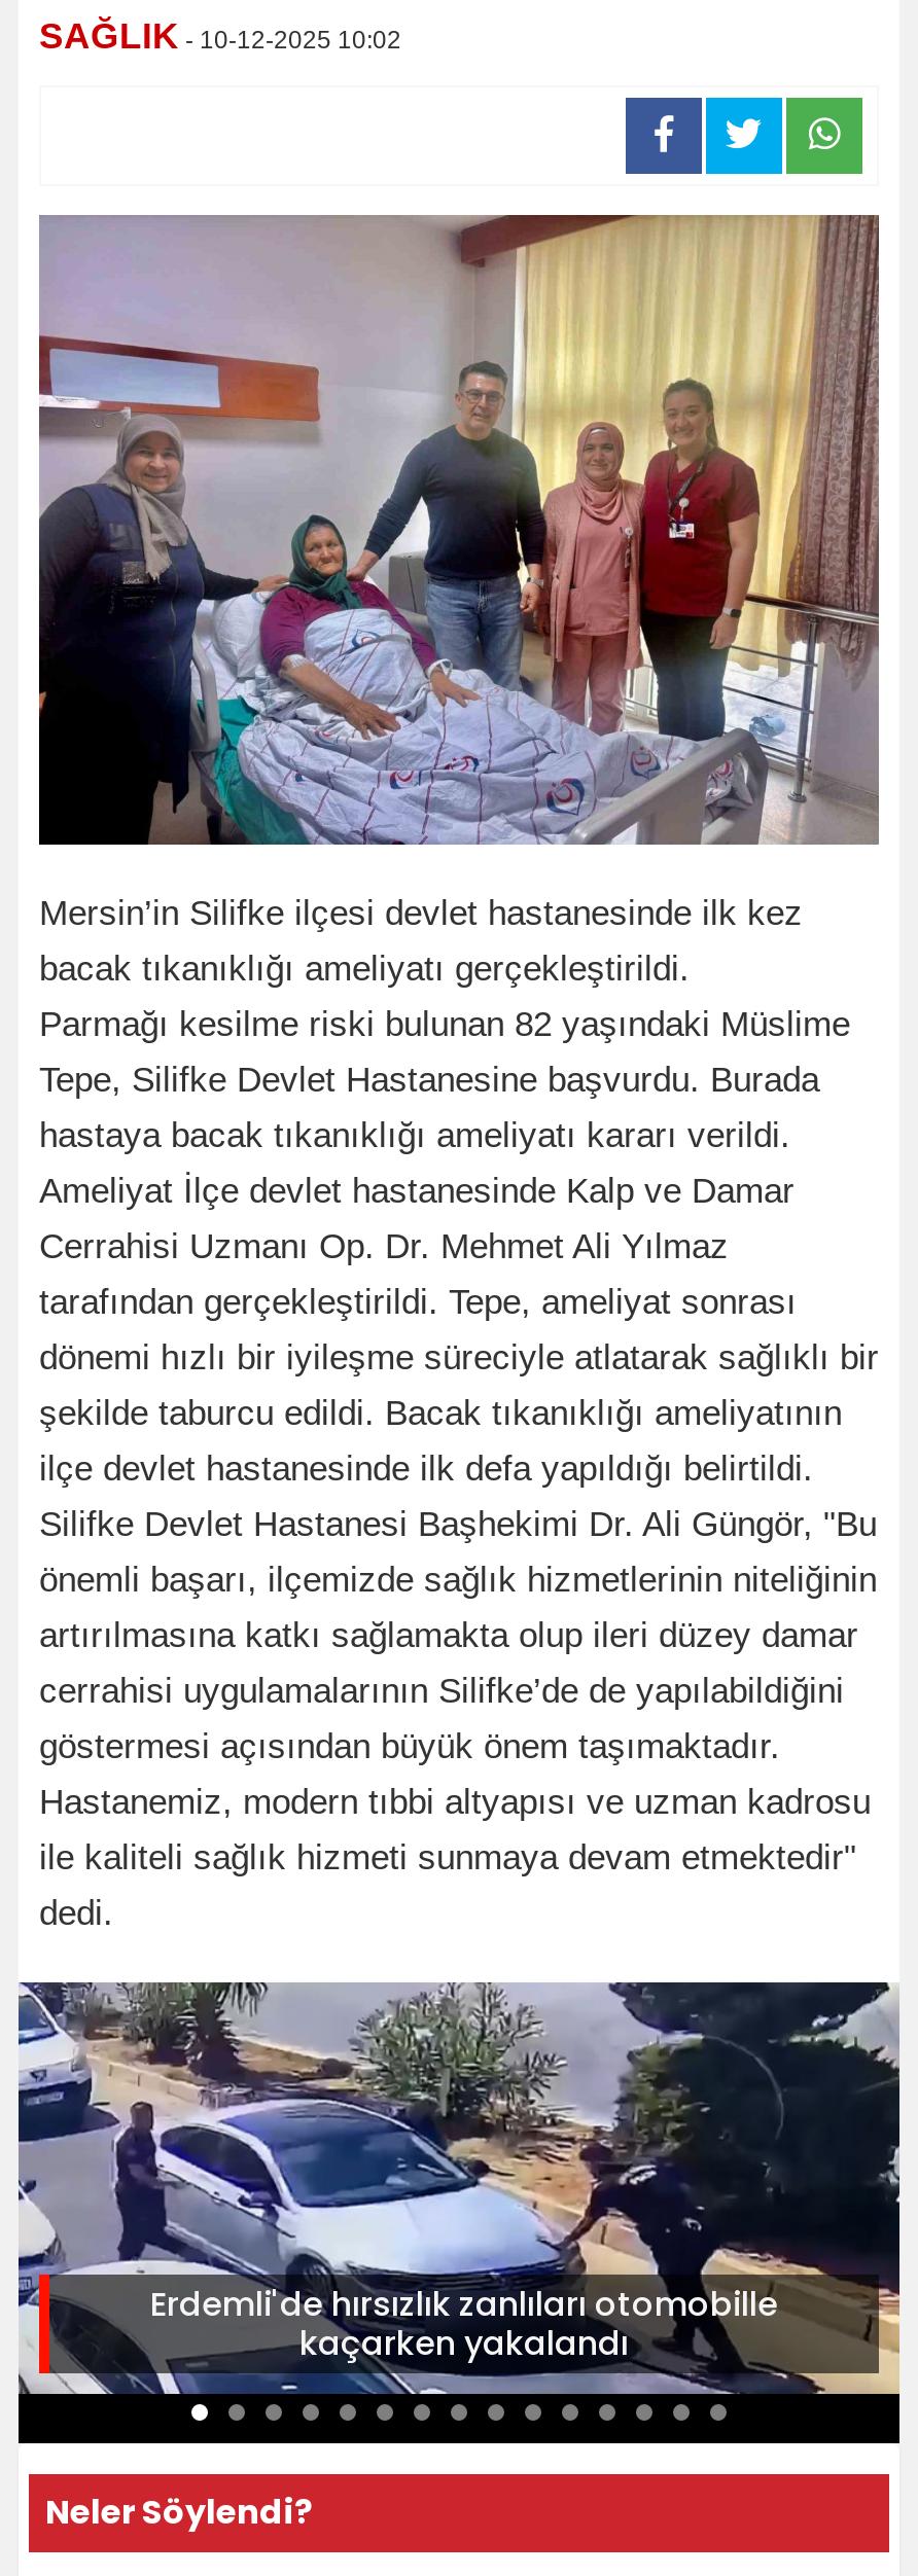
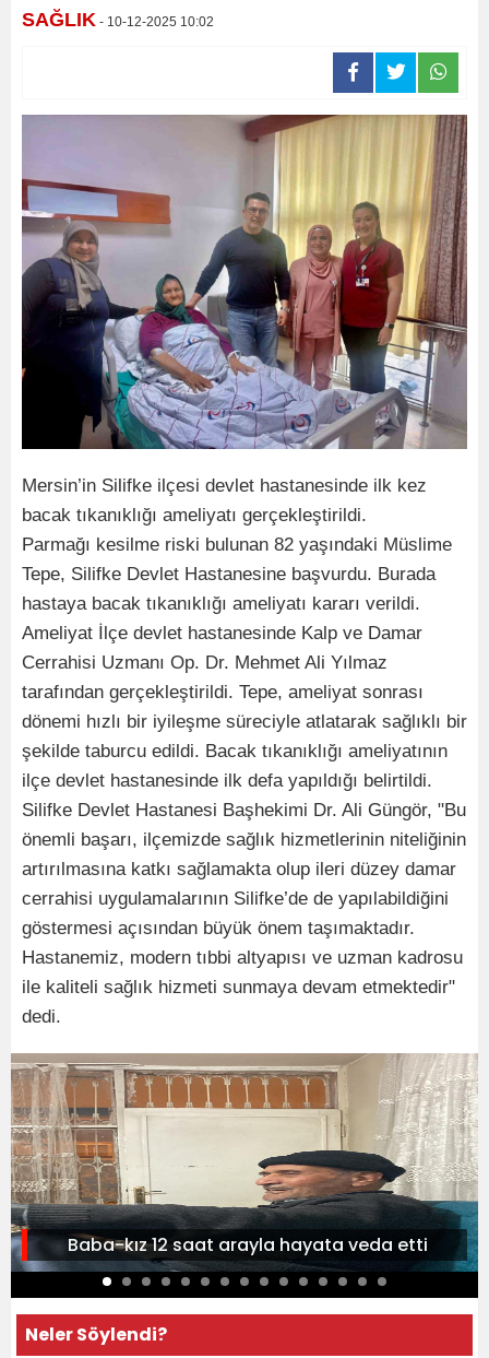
- [image]
- Erdemli'de hırsızlık zanlıları otomobille
- kaçarken yakalandı
+ [image]
+ Baba-kız 12 saat arayla hayata veda etti
